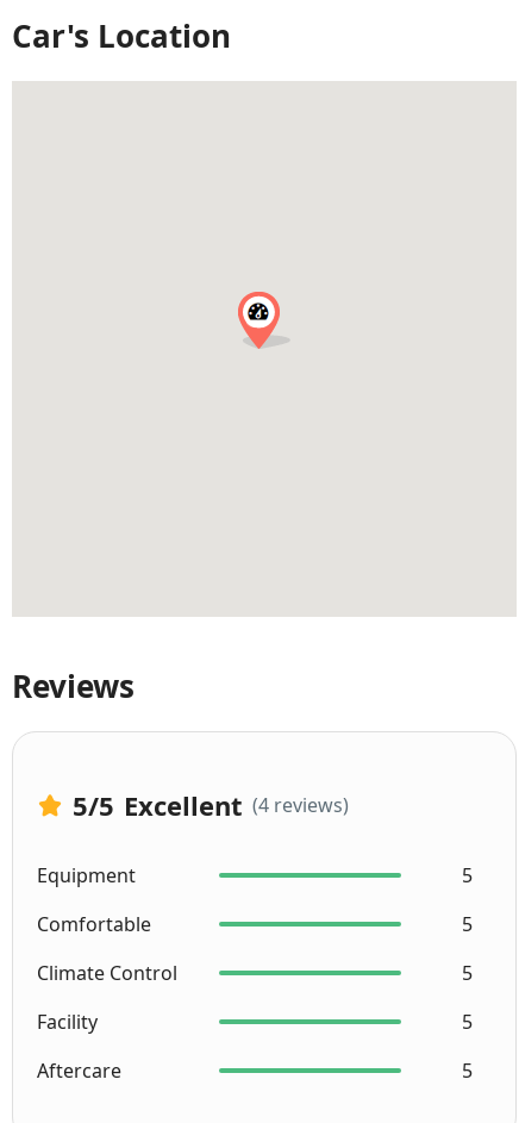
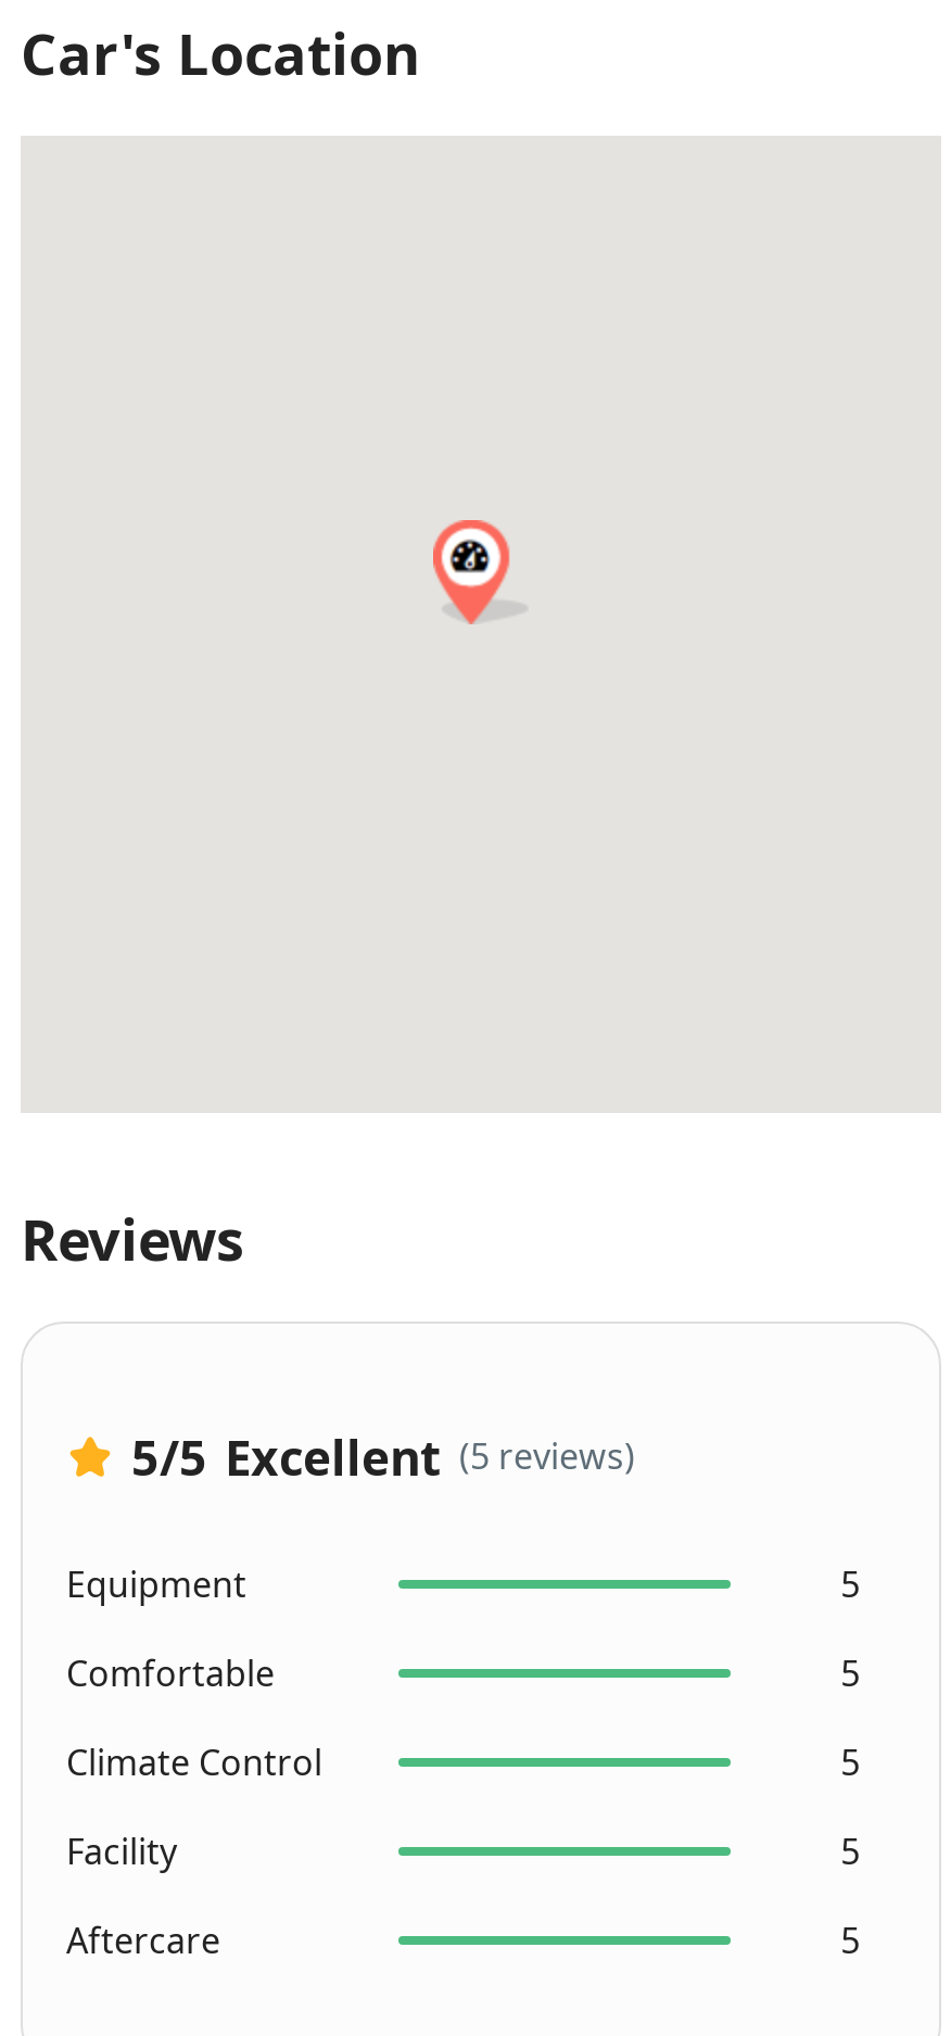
- 5/5 Excellent (4 reviews)
+ 5/5 Excellent (5 reviews)
